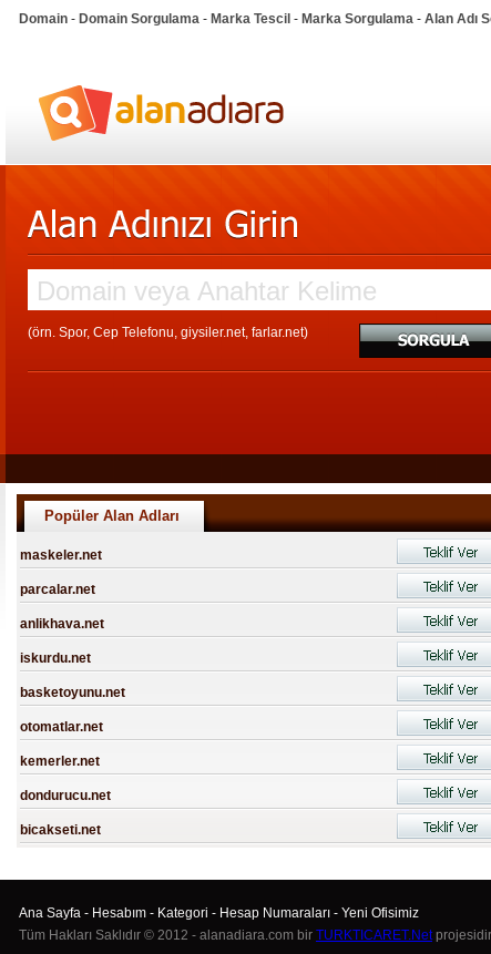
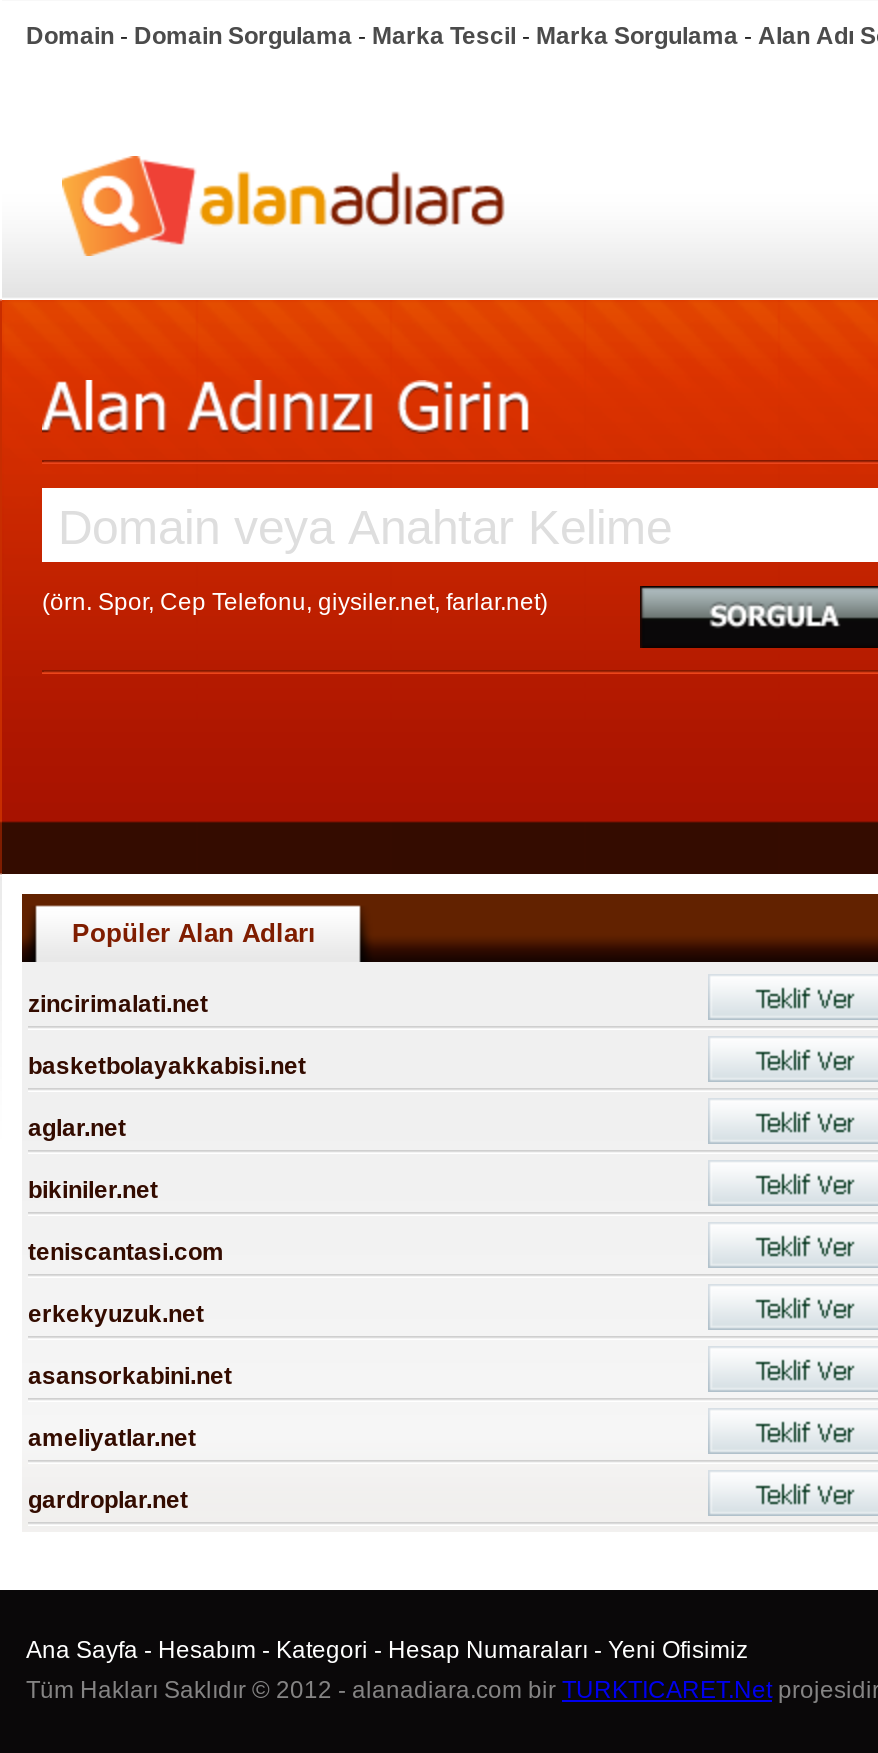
- maskeler.net
+ zincirimalati.net

- parcalar.net
+ basketbolayakkabisi.net

- anlikhava.net
+ aglar.net

- iskurdu.net
+ bikiniler.net

- basketoyunu.net
+ teniscantasi.com

- otomatlar.net
+ erkekyuzuk.net

- kemerler.net
+ asansorkabini.net

- dondurucu.net
+ ameliyatlar.net

- bicakseti.net
+ gardroplar.net
